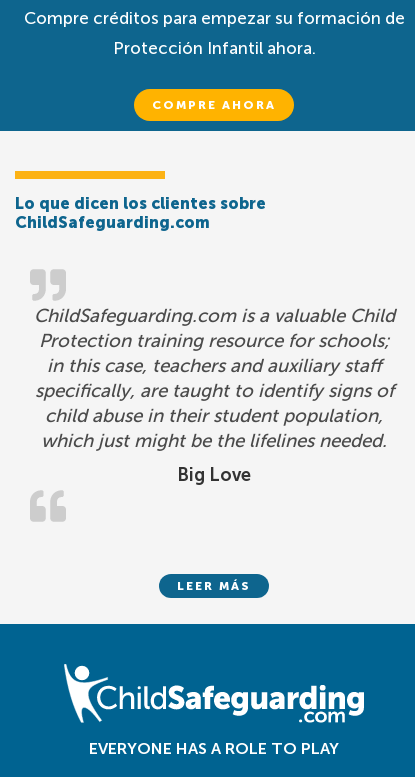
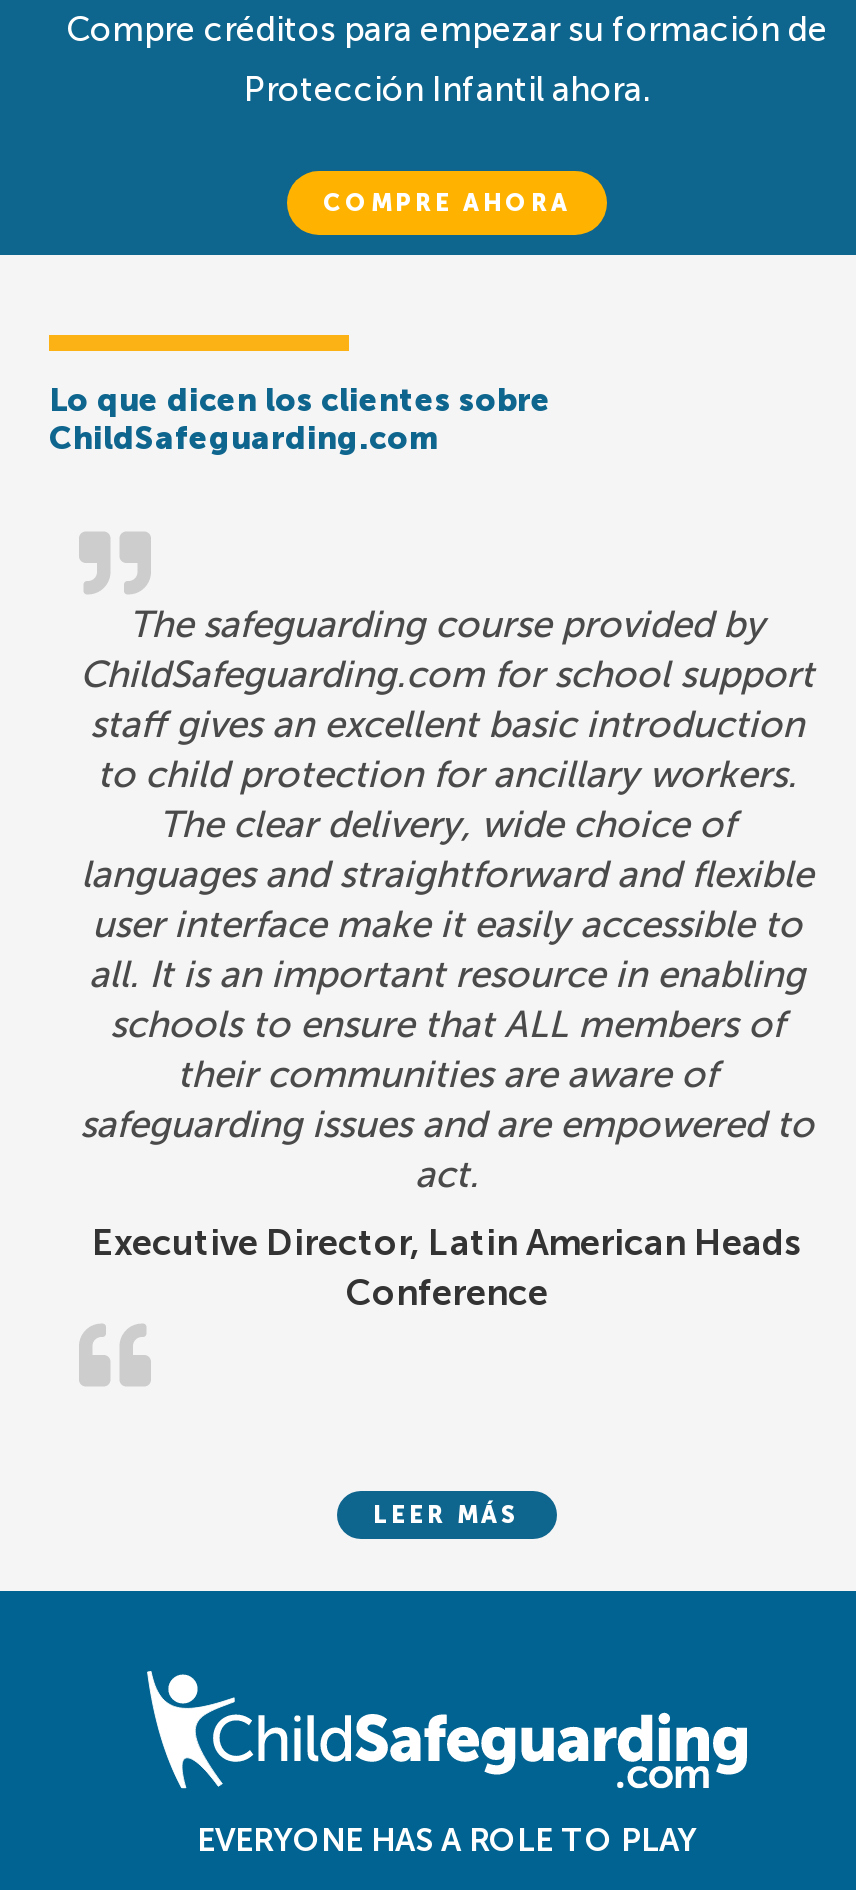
- ChildSafeguarding.com is a valuable Child
- Protection training resource for schools;
- in this case, teachers and auxiliary staff
- specifically, are taught to identify signs of
- child abuse in their student population,
- which just might be the lifelines needed.
+ The safeguarding course provided by
+ ChildSafeguarding.com for school support
+ staff gives an excellent basic introduction
+ to child protection for ancillary workers.
+ The clear delivery, wide choice of
+ languages and straightforward and flexible
+ user interface make it easily accessible to
+ all. It is an important resource in enabling
+ schools to ensure that ALL members of
+ their communities are aware of
+ safeguarding issues and are empowered to
+ act.

- Big Love
+ Executive Director, Latin American Heads
+ Conference
